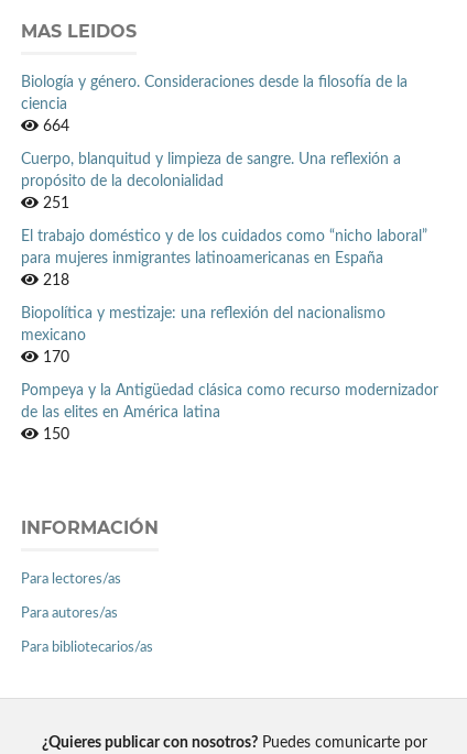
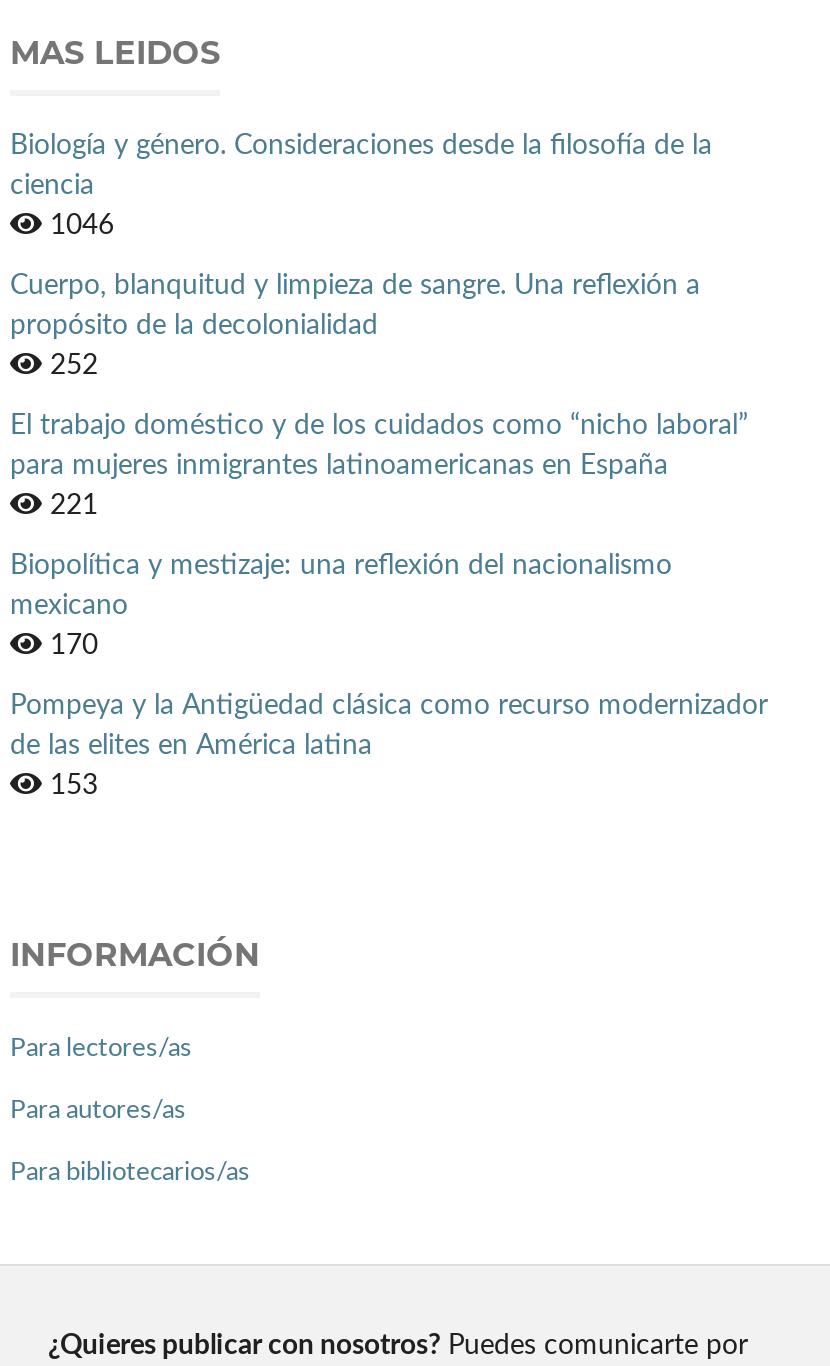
- 664
+ 1046

- 251
+ 252

- 218
+ 221

- 150
+ 153
